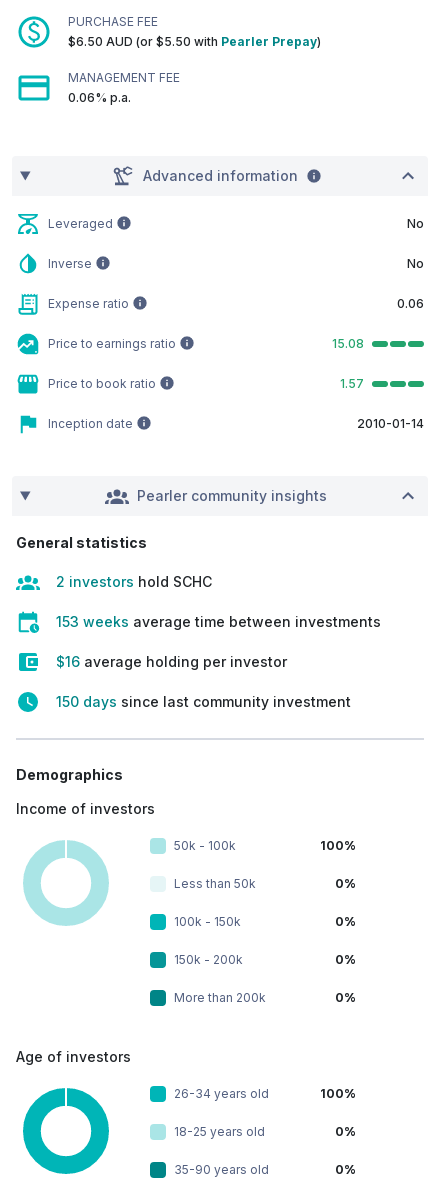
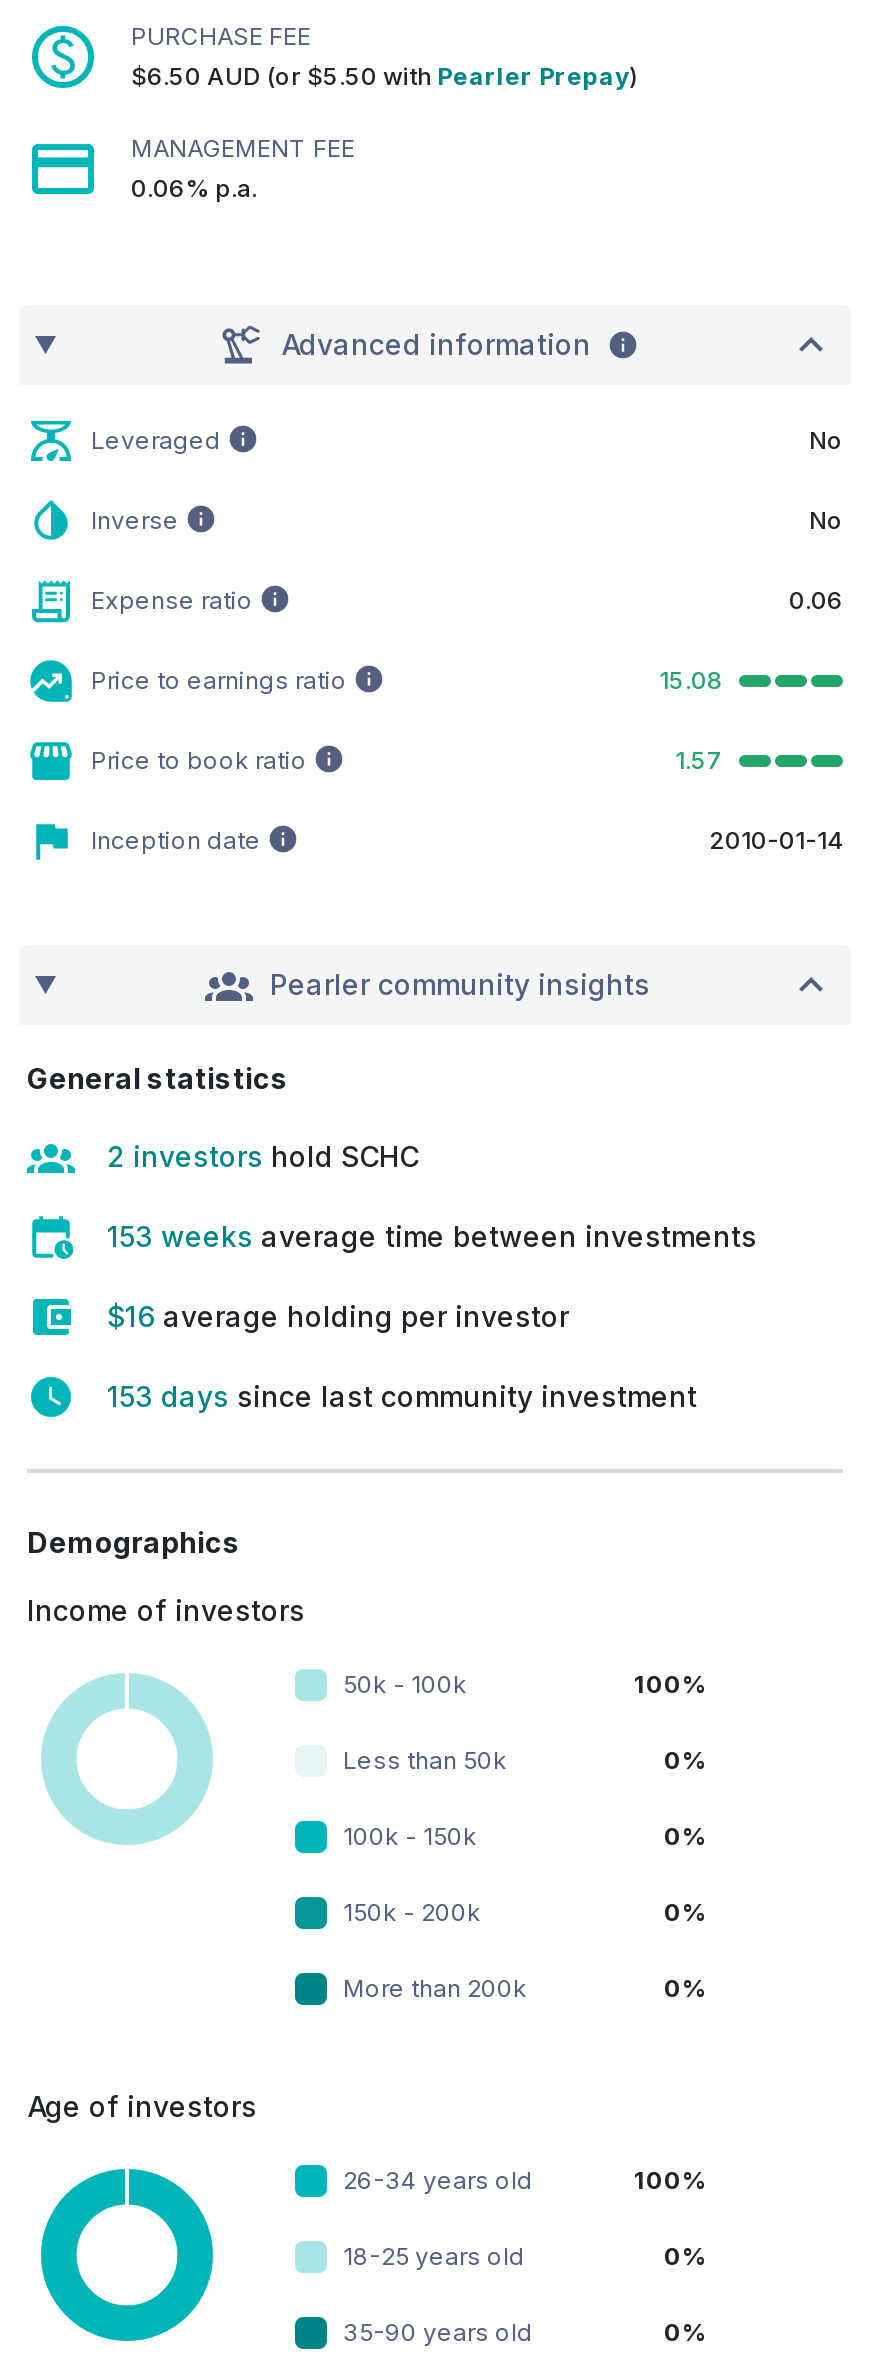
- 150 days since last community investment
+ 153 days since last community investment
